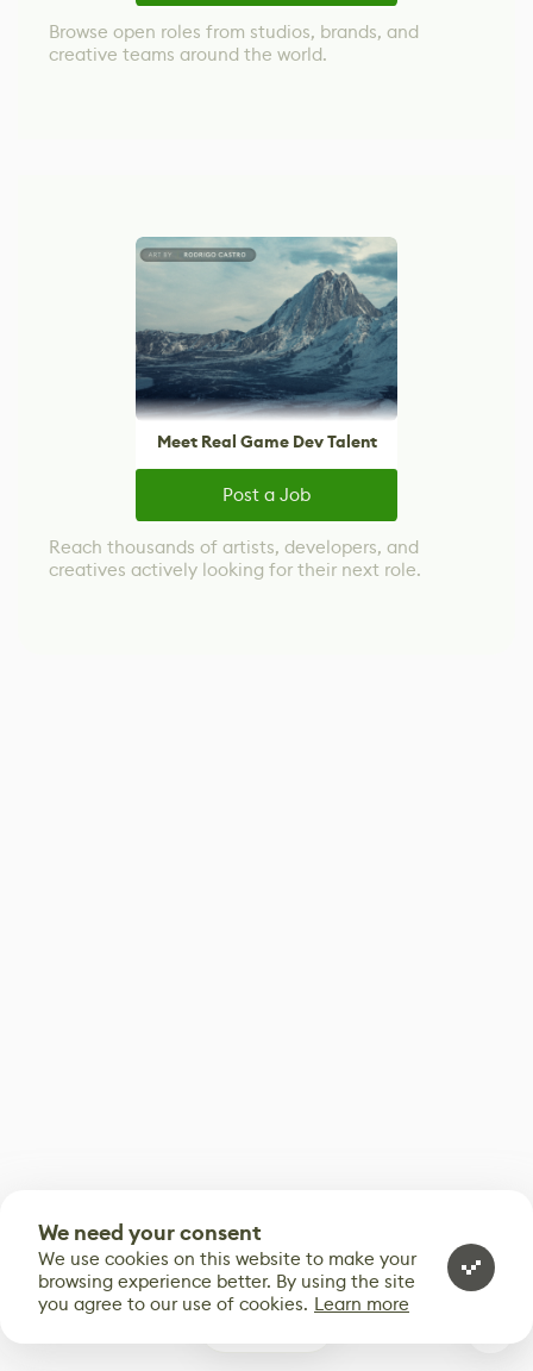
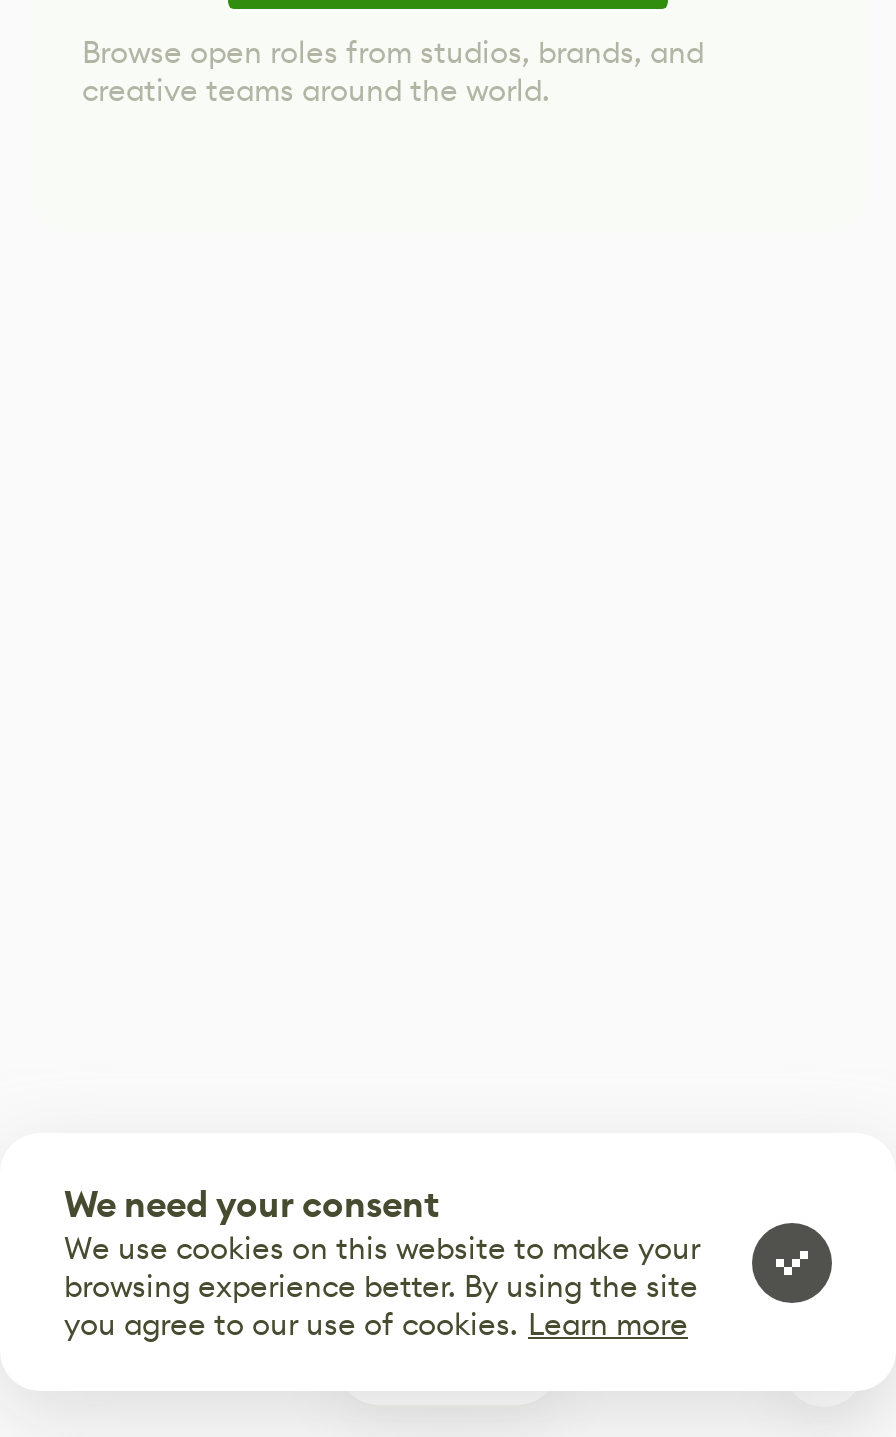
- [image]
- Meet Real Game Dev Talent
- Post a Job
- Reach thousands of artists, developers, and
- creatives actively looking for their next role.
